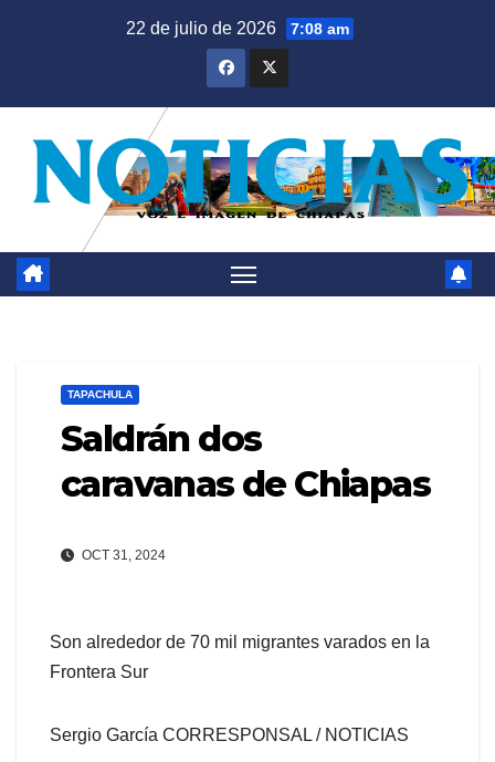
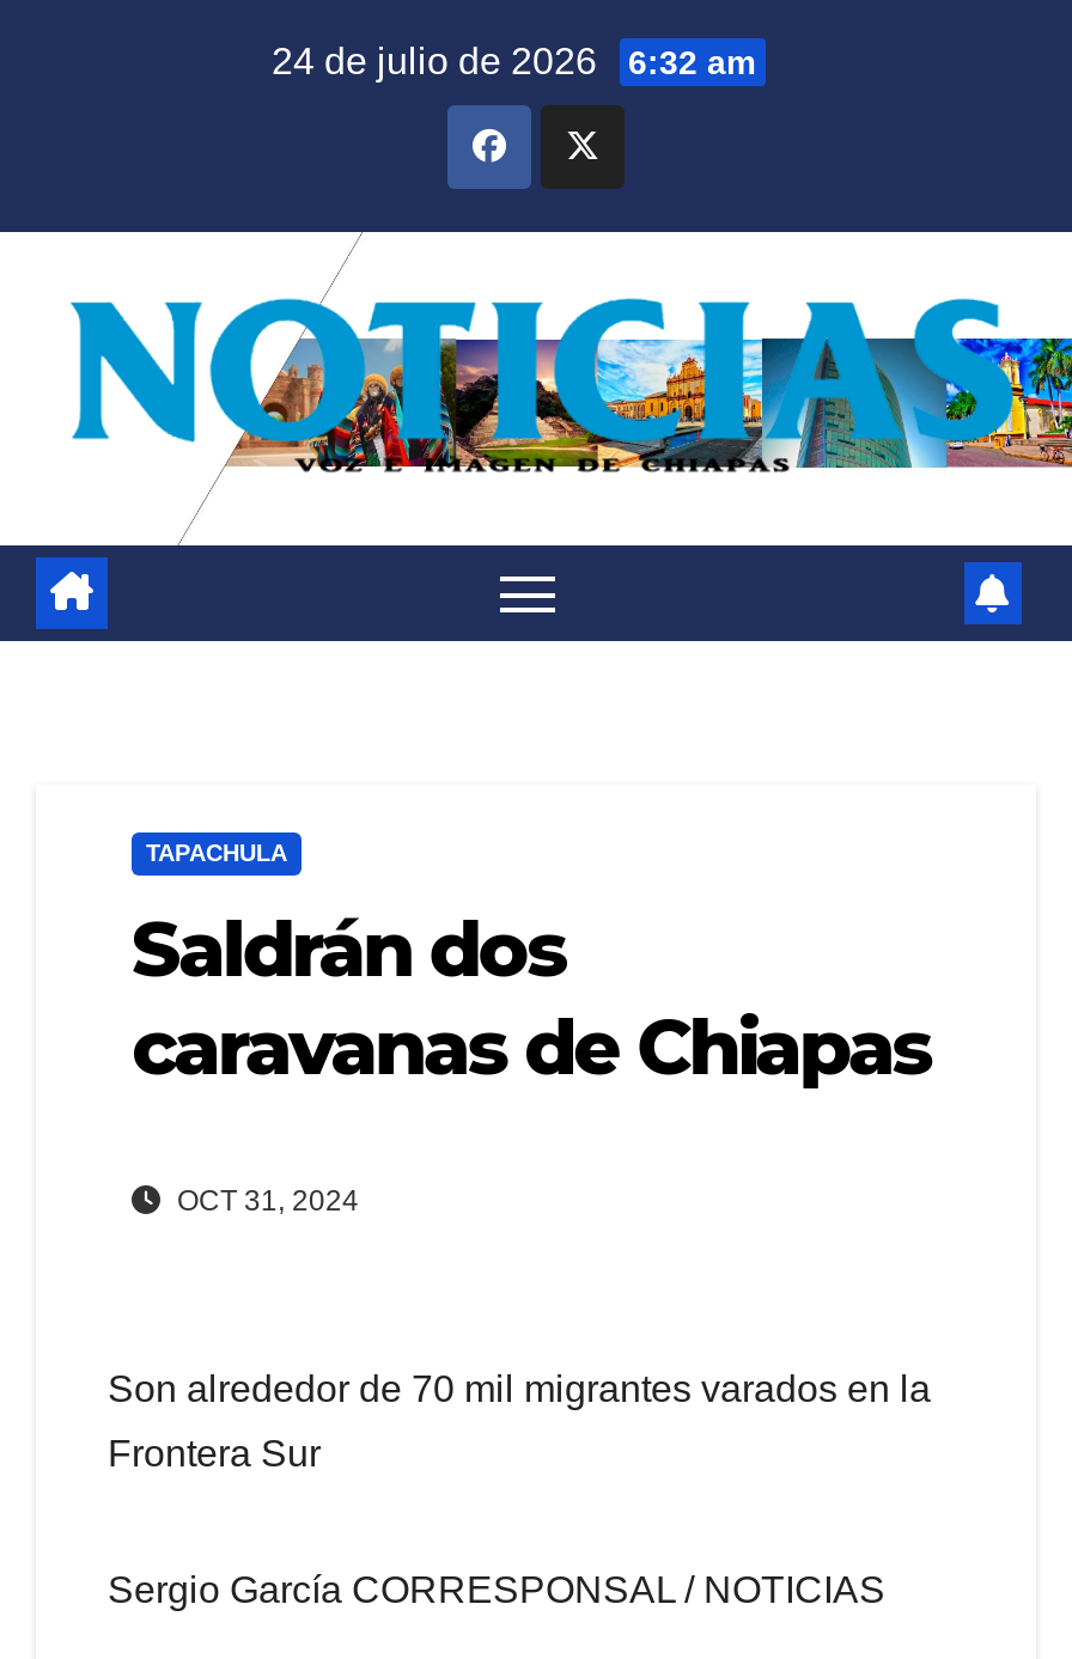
- 22 de julio de 2026 7:08 am
+ 24 de julio de 2026 6:32 am
